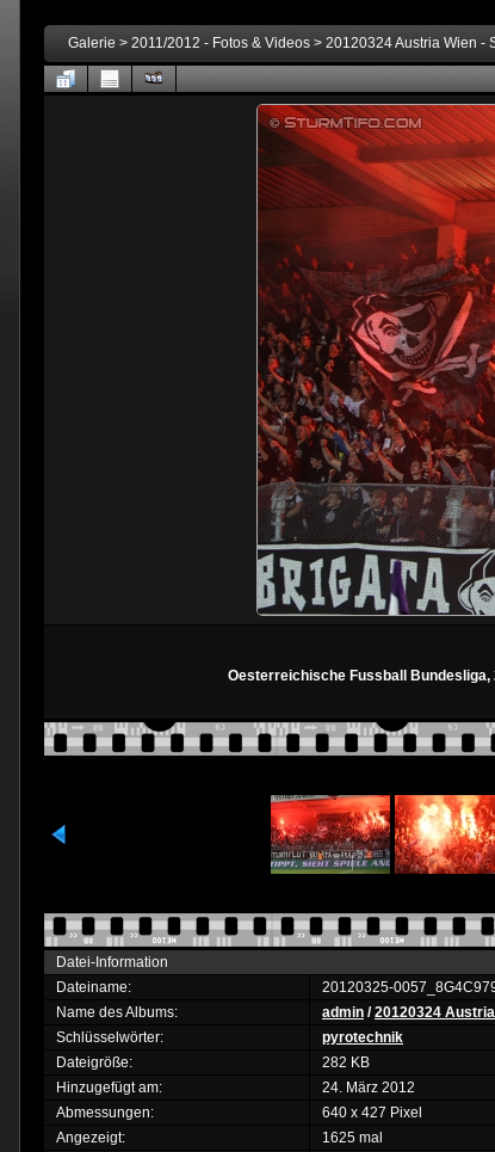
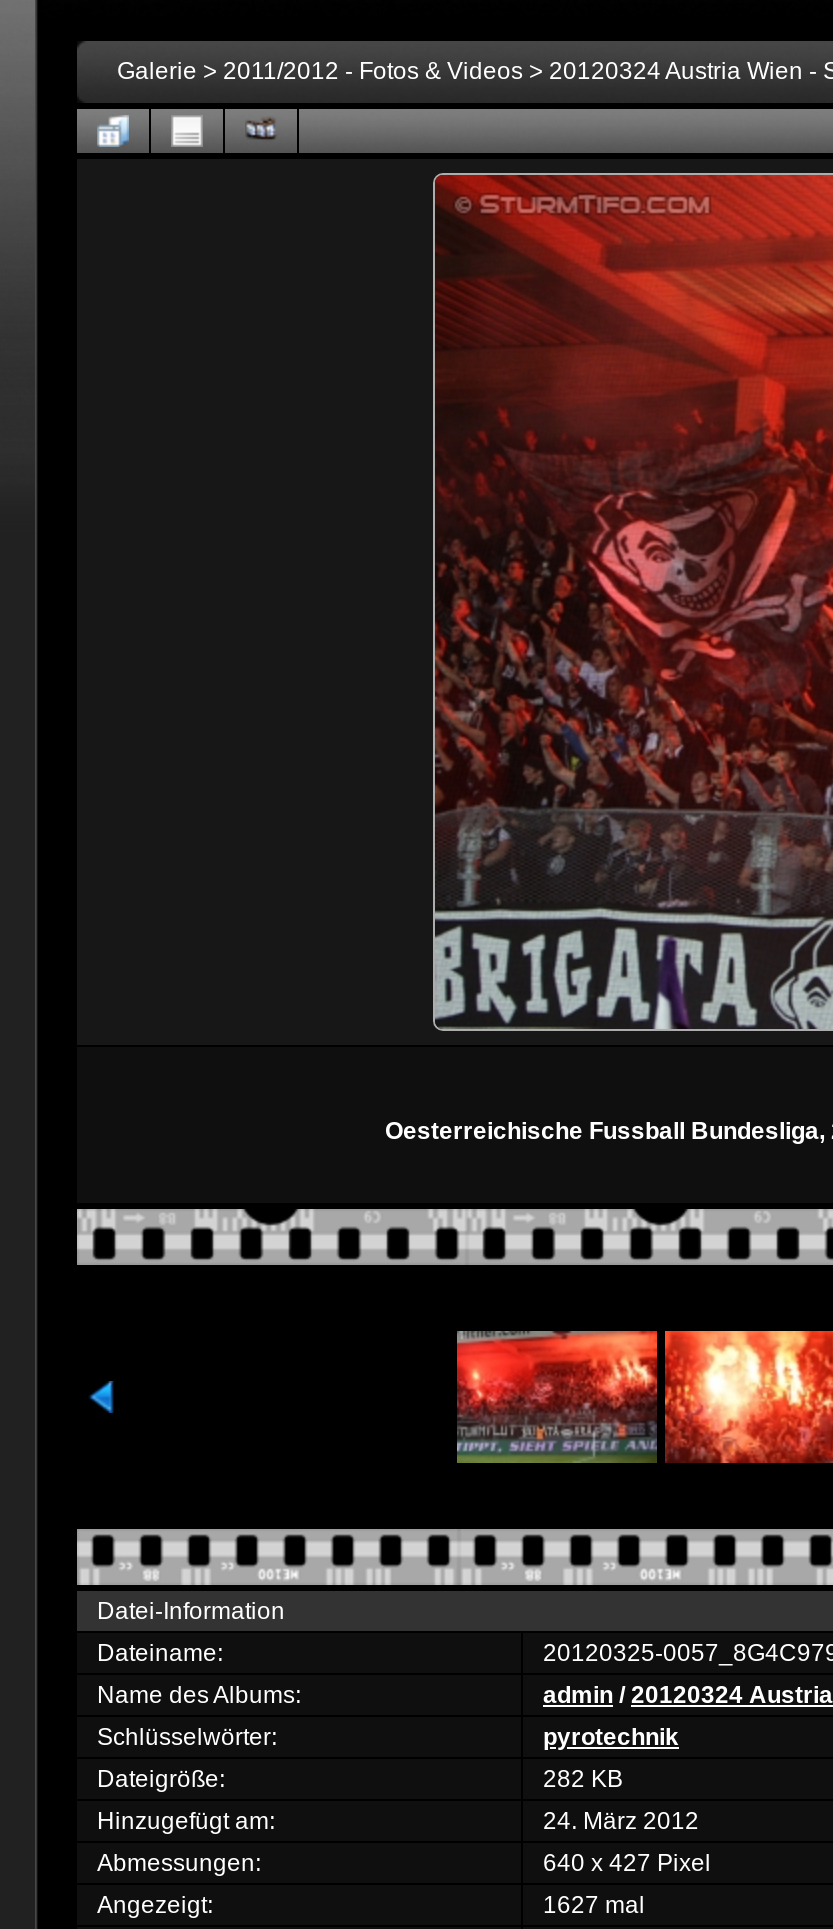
- 1625 mal
+ 1627 mal
